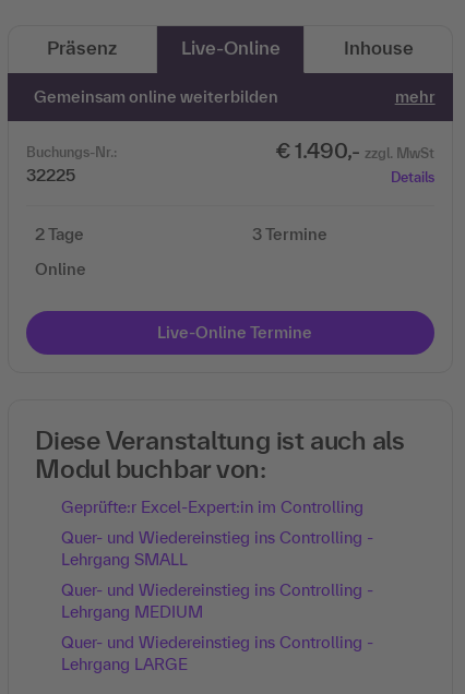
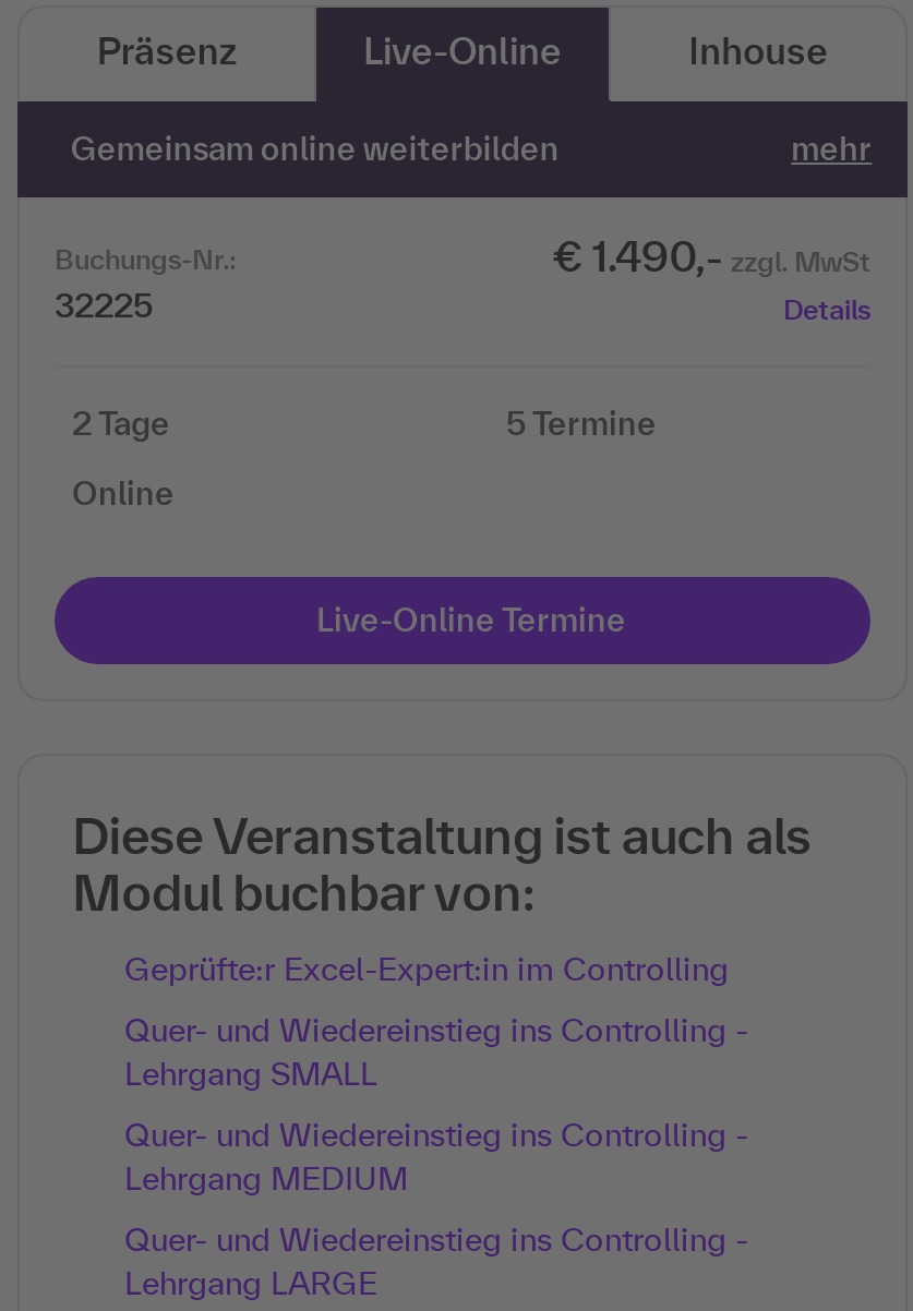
- 3 Termine
+ 5 Termine
